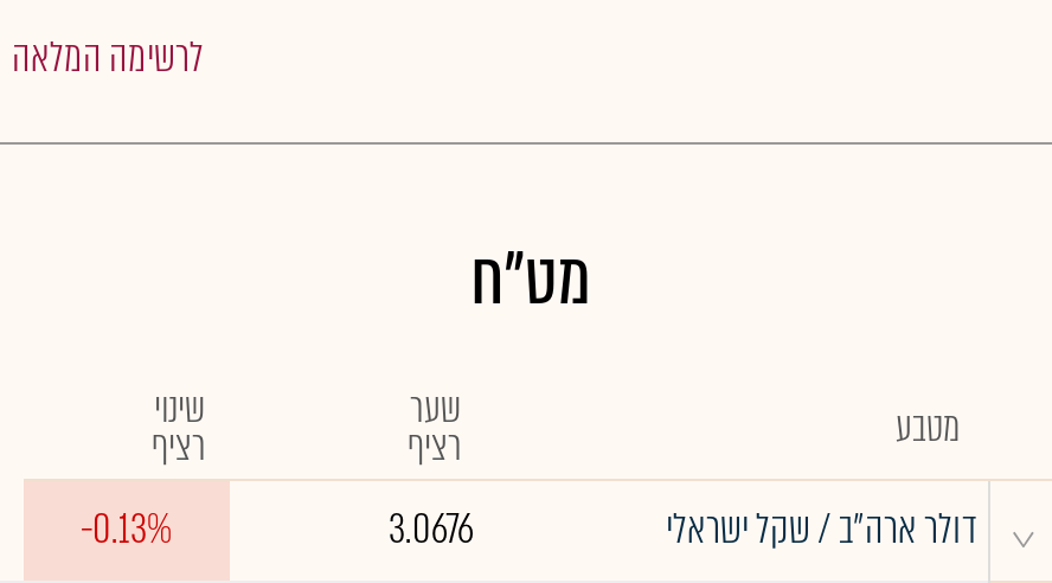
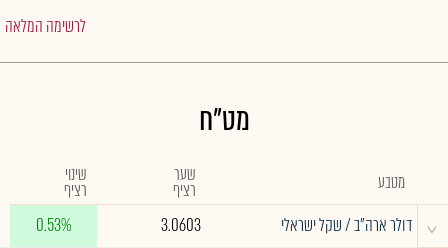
- -0.13%
+ 0.53%

- 3.0676
+ 3.0603
